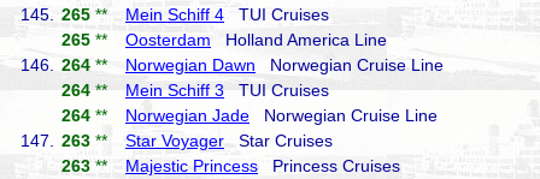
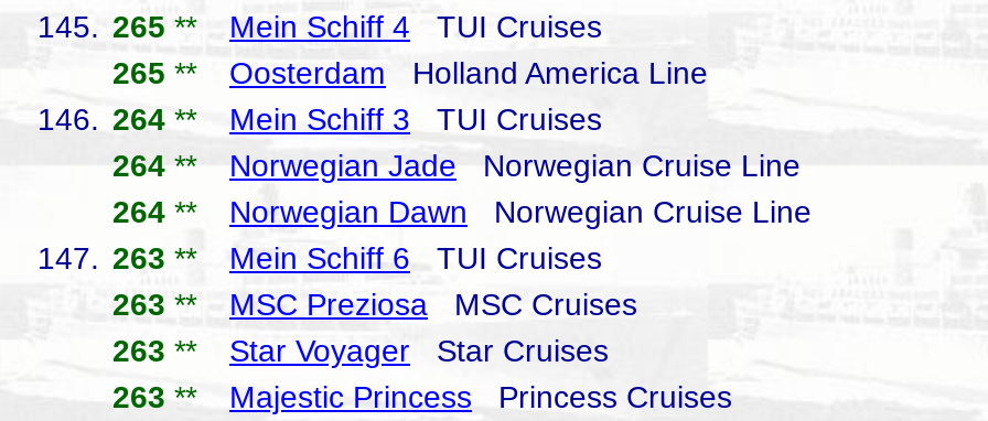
- 146. 264 ** Norwegian Dawn Norwegian Cruise Line
- 264 ** Mein Schiff 3 TUI Cruises
+ 146. 264 ** Mein Schiff 3 TUI Cruises

moved up: 264 ** Norwegian Jade Norwegian Cruise Line

- 147. 263 ** Star Voyager Star Cruises
+ 264 ** Norwegian Dawn Norwegian Cruise Line
+ 147. 263 ** Mein Schiff 6 TUI Cruises
+ 263 ** MSC Preziosa MSC Cruises
+ 263 ** Star Voyager Star Cruises
